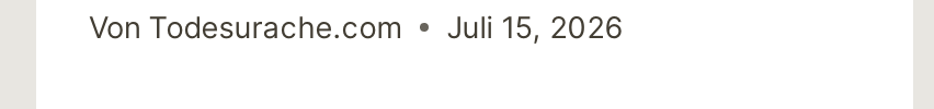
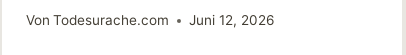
- Von Todesurache.com Juli 15, 2026
+ Von Todesurache.com Juni 12, 2026
